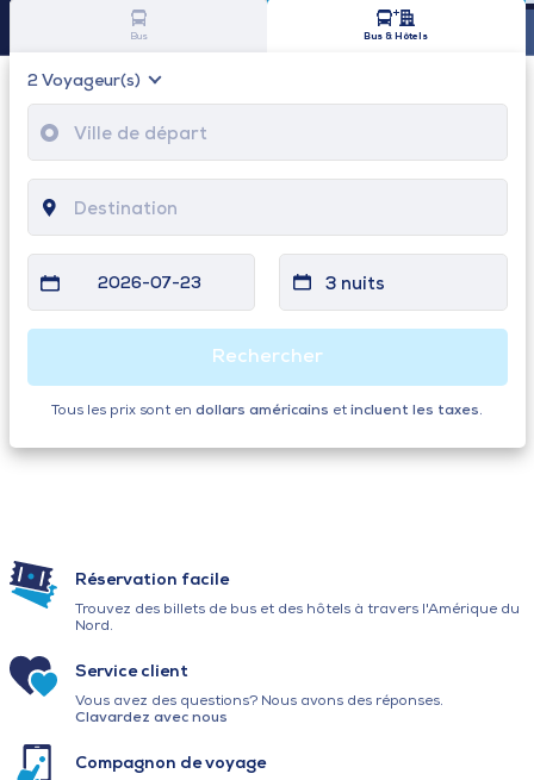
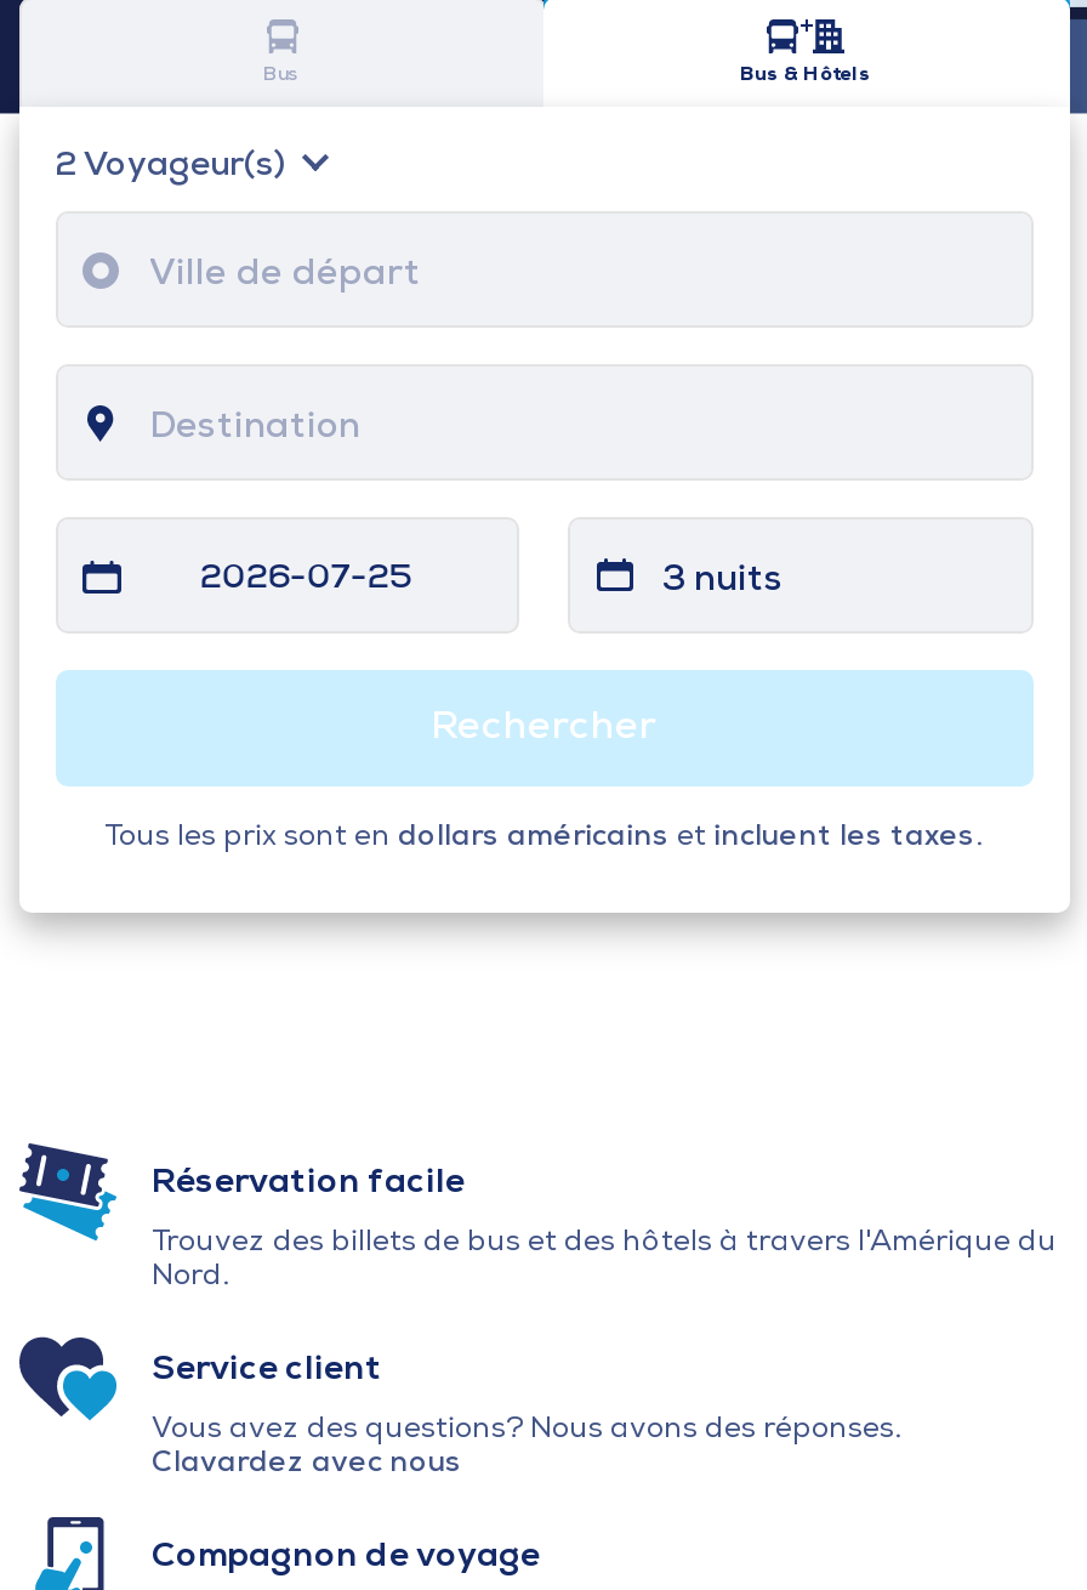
- 2026-07-23
+ 2026-07-25
